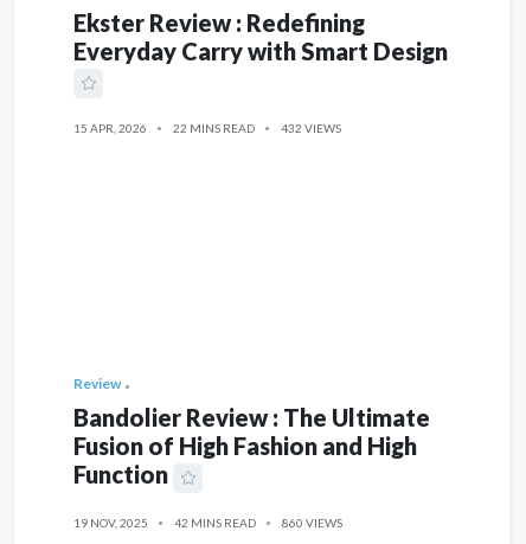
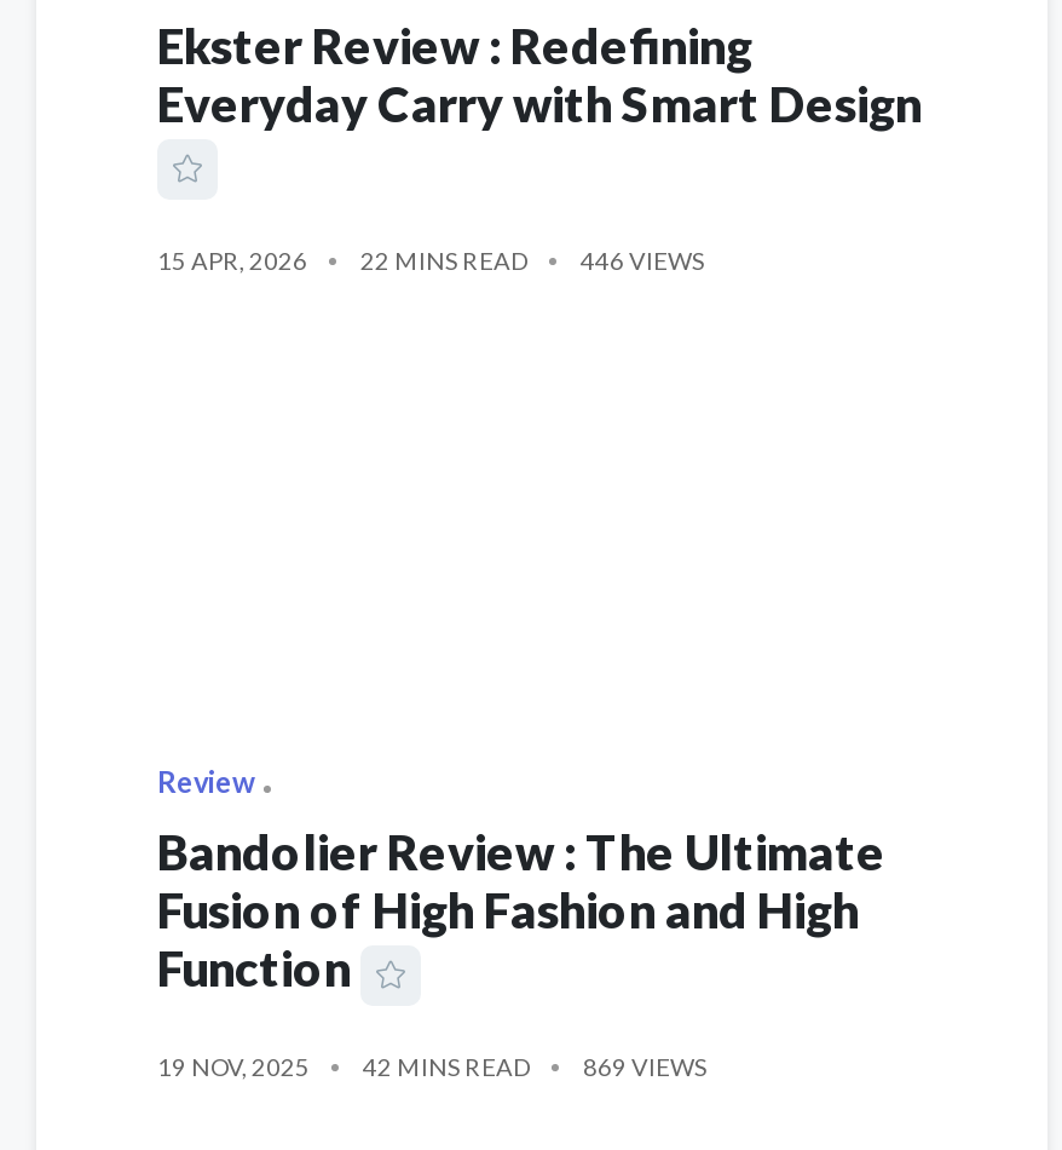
- 15 APR, 2026 22 MINS READ 432 VIEWS
+ 15 APR, 2026 22 MINS READ 446 VIEWS

- 19 NOV, 2025 42 MINS READ 860 VIEWS
+ 19 NOV, 2025 42 MINS READ 869 VIEWS
